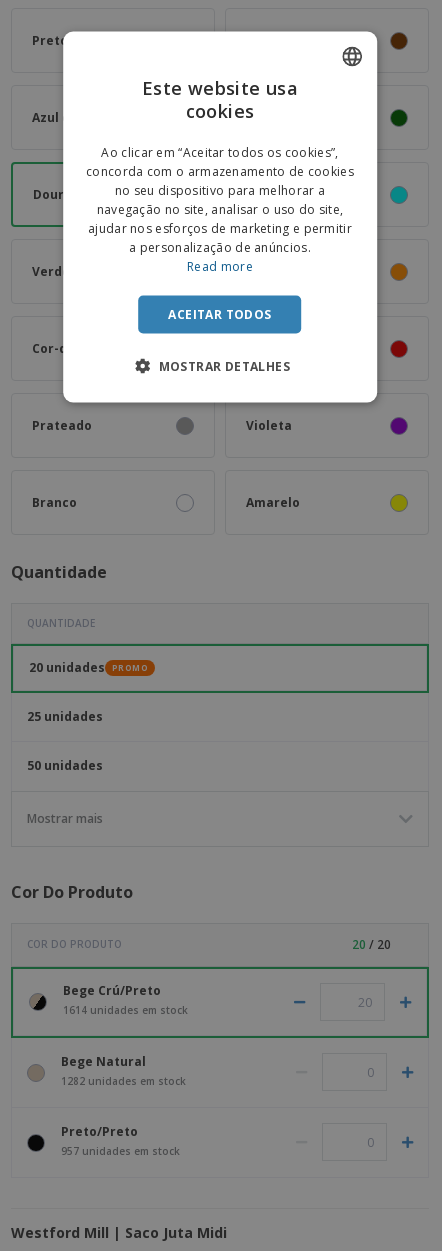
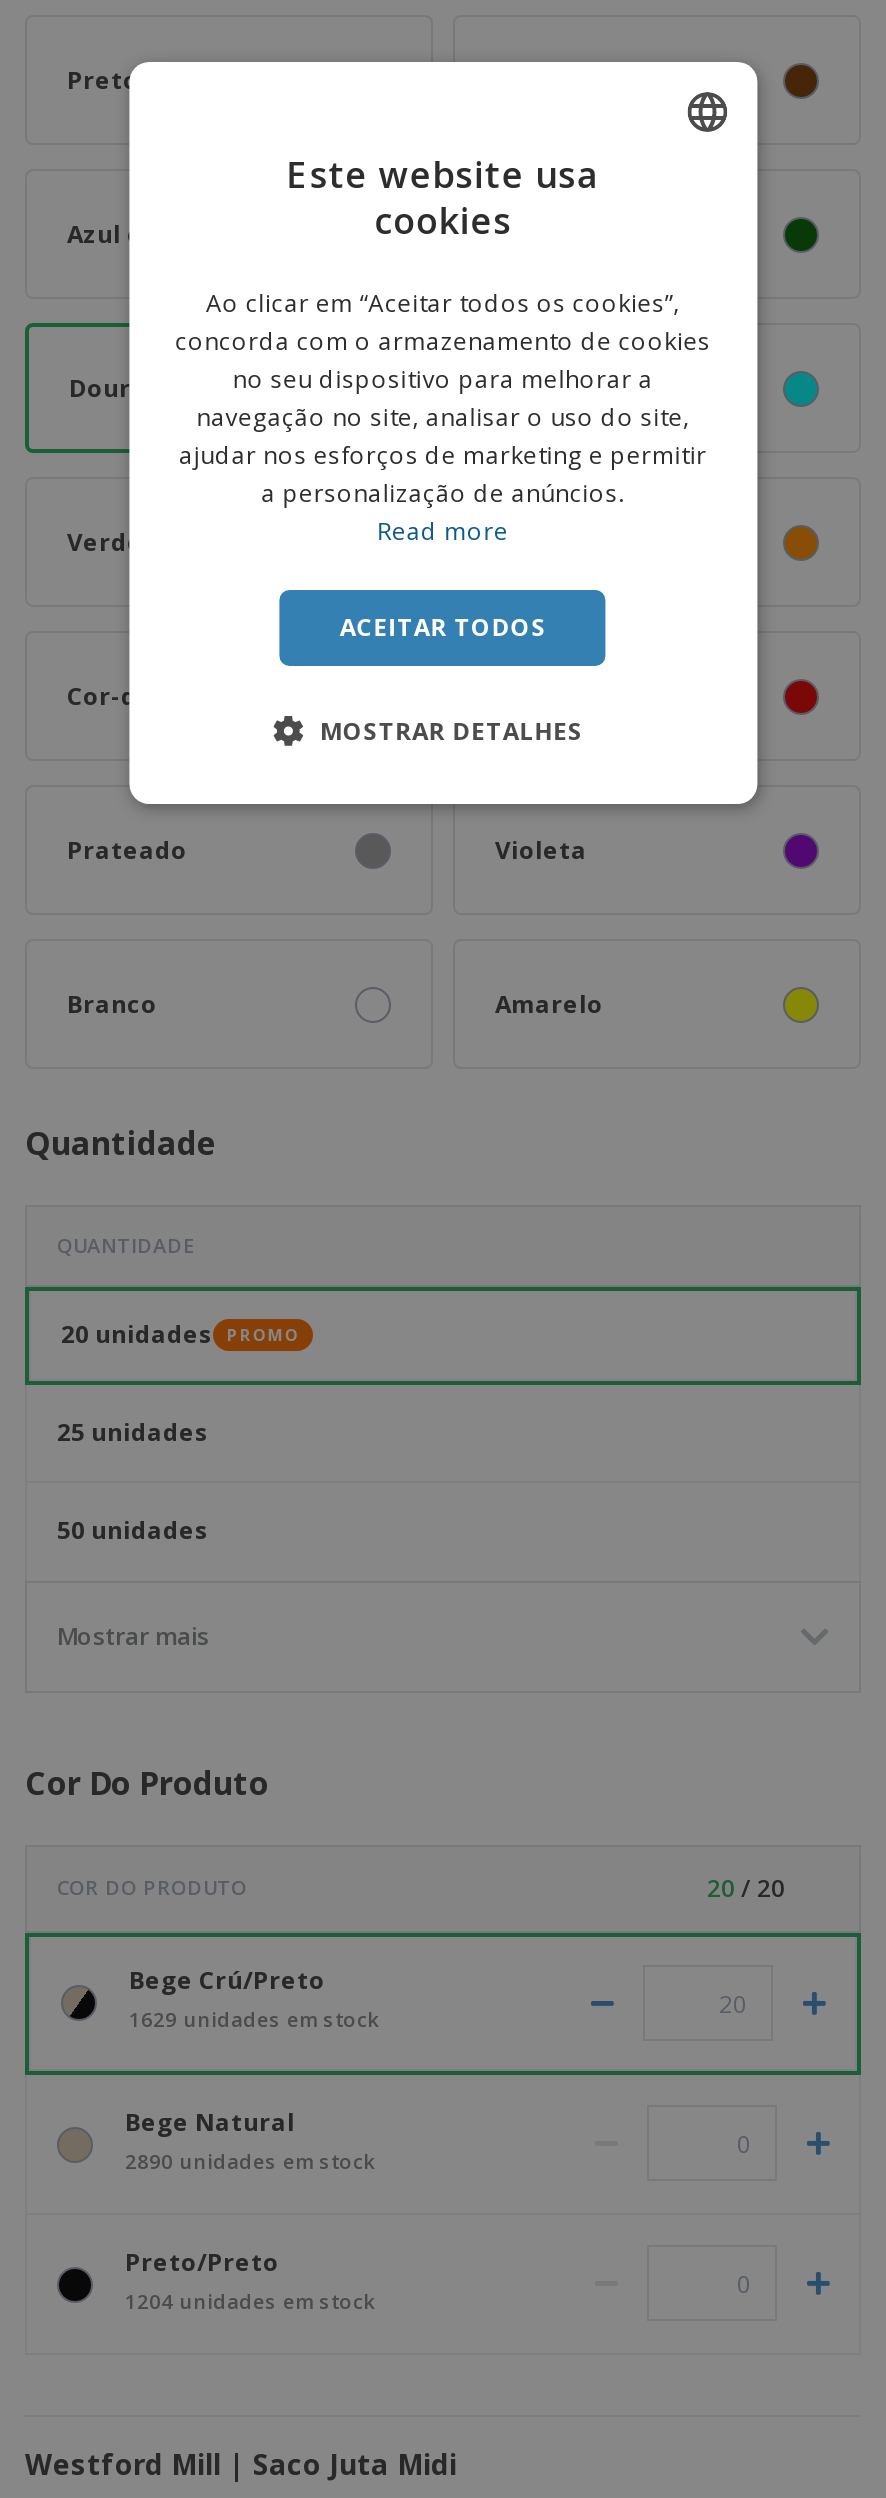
- 1614 unidades em stock
+ 1629 unidades em stock

- 1282 unidades em stock
+ 2890 unidades em stock

- 957 unidades em stock
+ 1204 unidades em stock
